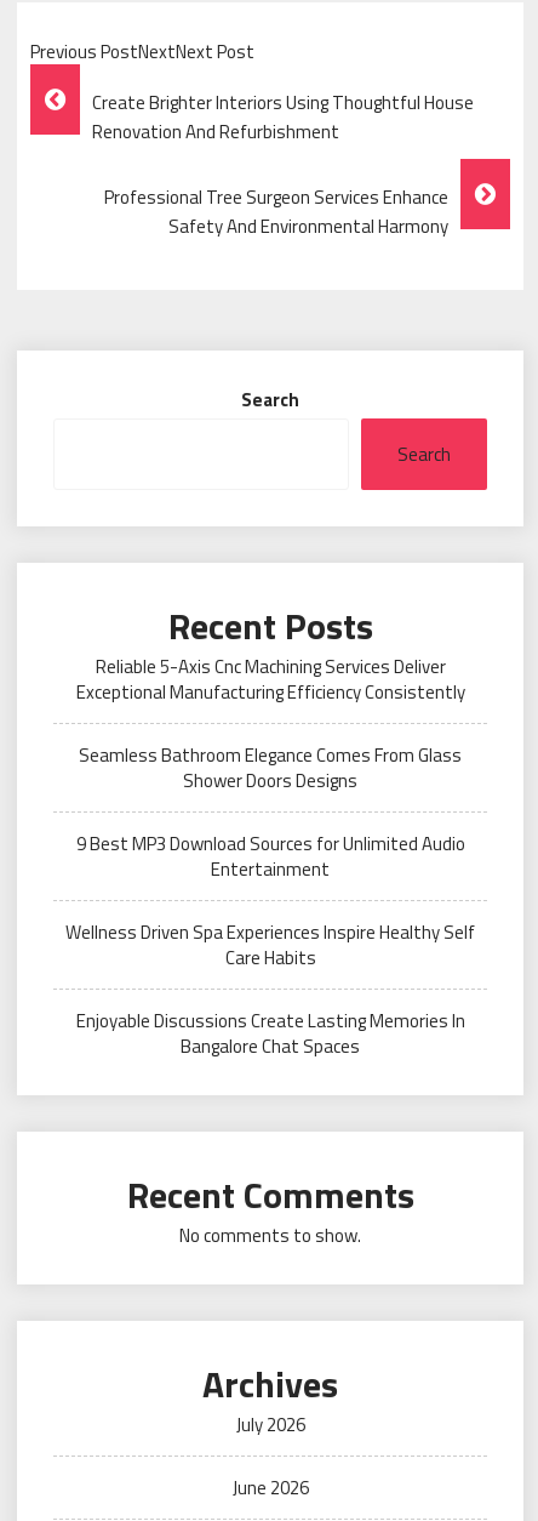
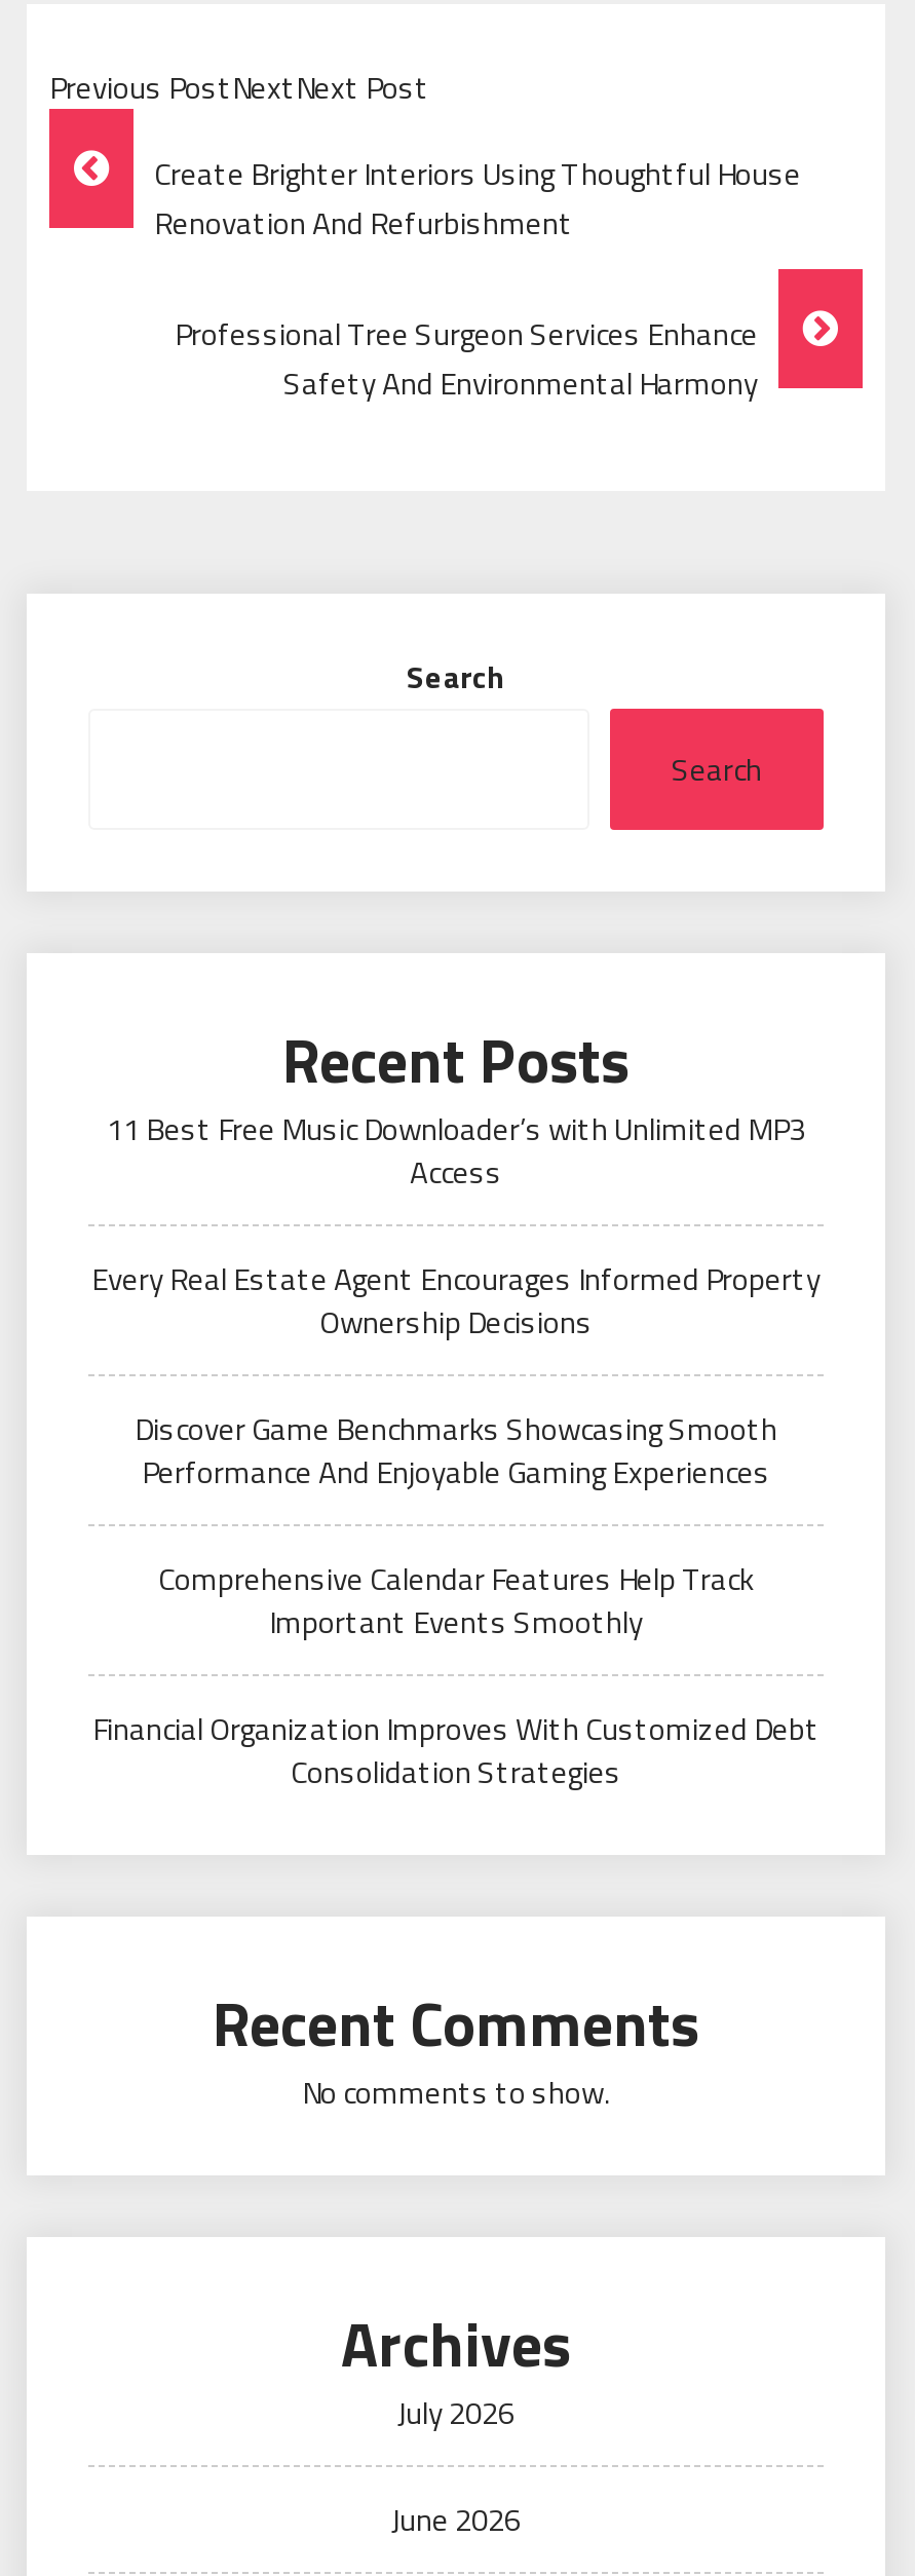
- Reliable 5-Axis Cnc Machining Services Deliver
- Exceptional Manufacturing Efficiency Consistently
+ 11 Best Free Music Downloader’s with Unlimited MP3
+ Access

- Seamless Bathroom Elegance Comes From Glass
- Shower Doors Designs
+ Every Real Estate Agent Encourages Informed Property
+ Ownership Decisions

- 9 Best MP3 Download Sources for Unlimited Audio
- Entertainment
+ Discover Game Benchmarks Showcasing Smooth
+ Performance And Enjoyable Gaming Experiences

- Wellness Driven Spa Experiences Inspire Healthy Self
- Care Habits
+ Comprehensive Calendar Features Help Track
+ Important Events Smoothly

- Enjoyable Discussions Create Lasting Memories In
- Bangalore Chat Spaces
+ Financial Organization Improves With Customized Debt
+ Consolidation Strategies
